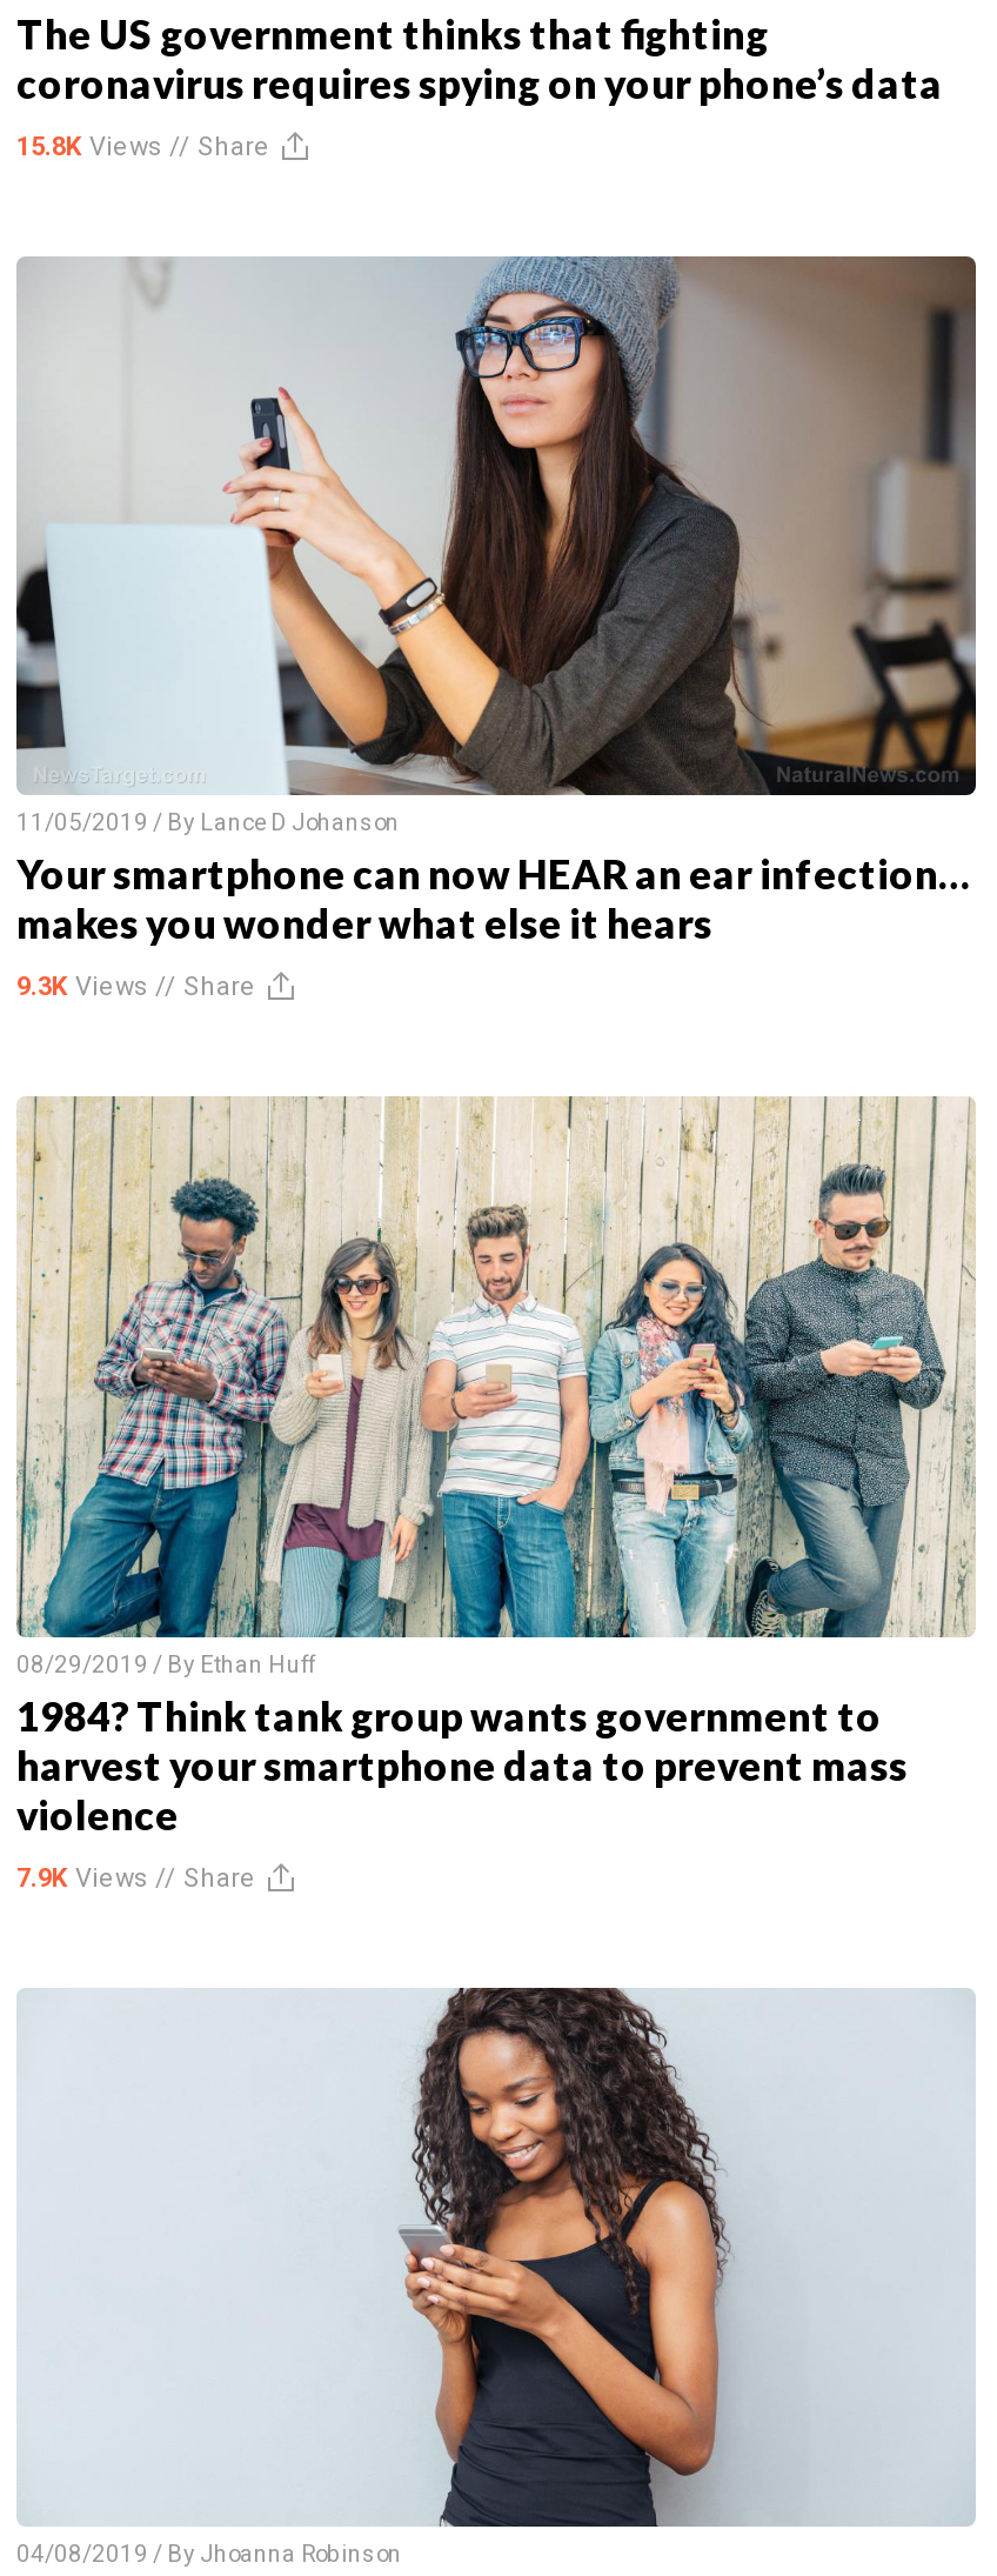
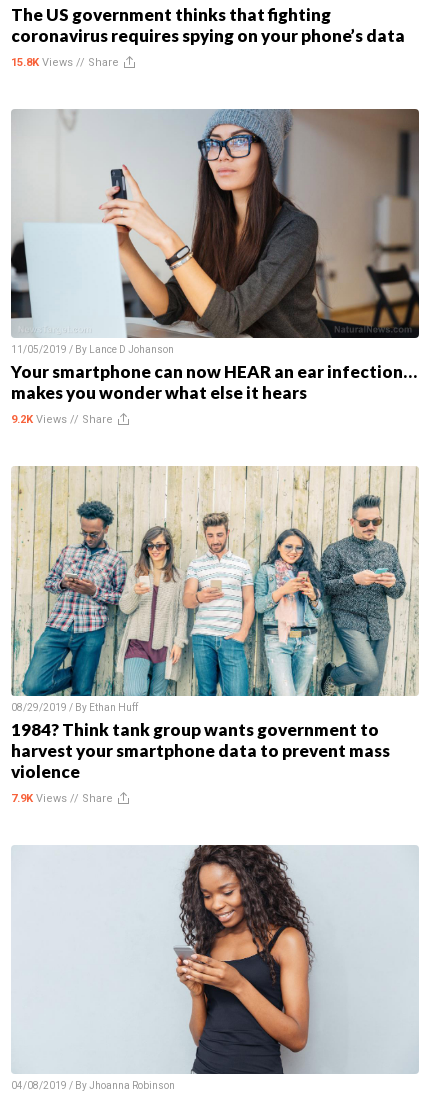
- 9.3K Views // Share
+ 9.2K Views // Share
